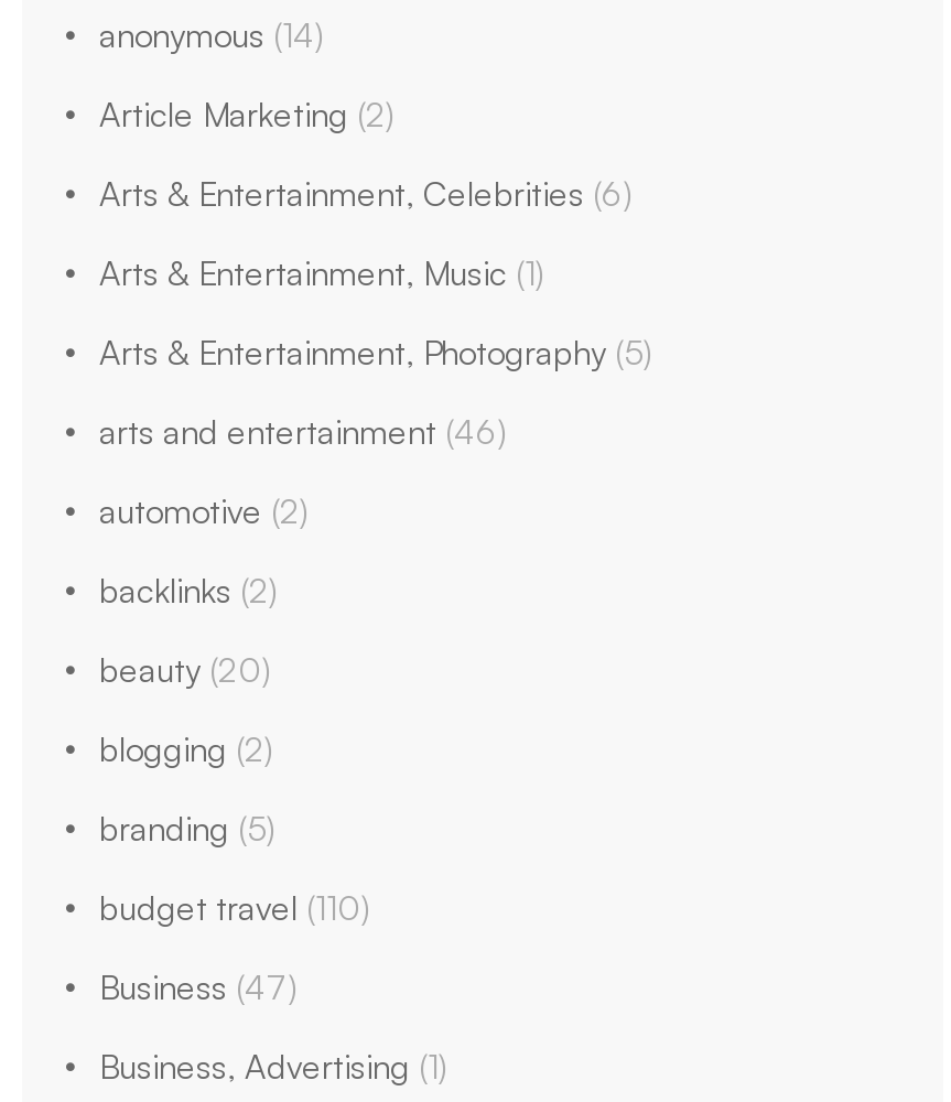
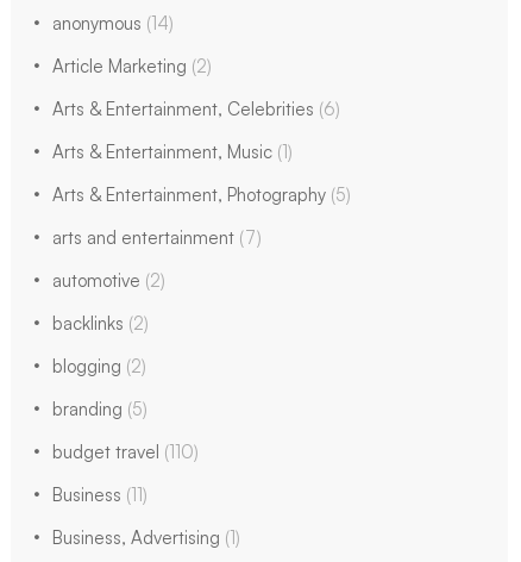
- arts and entertainment (46)
+ arts and entertainment (7)

- beauty (20)

- Business (47)
+ Business (11)
